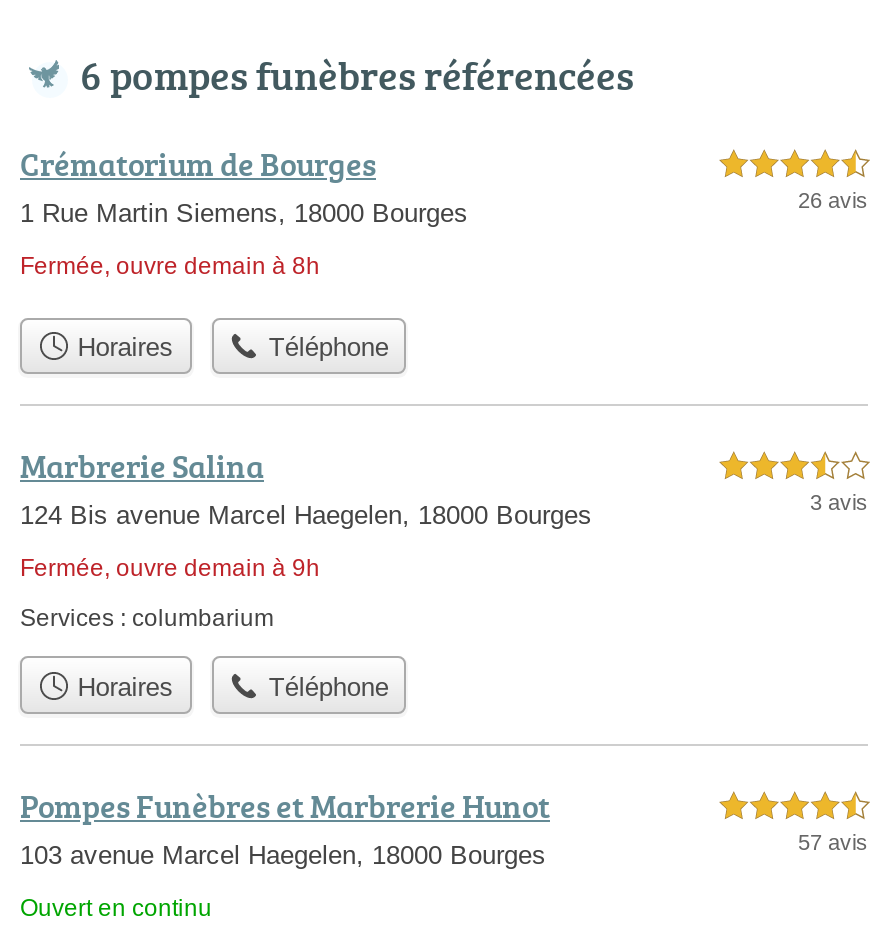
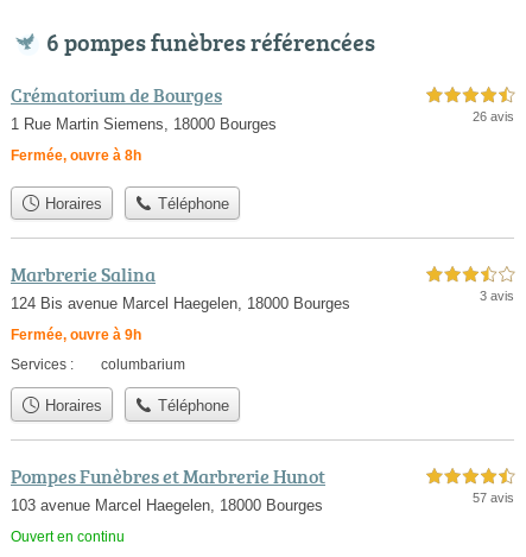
- Fermée, ouvre demain à 8h
+ Fermée, ouvre à 8h

- Fermée, ouvre demain à 9h
+ Fermée, ouvre à 9h
